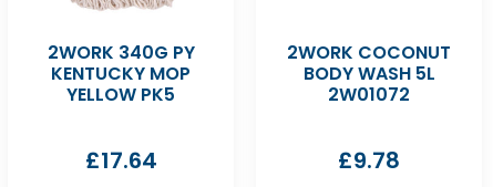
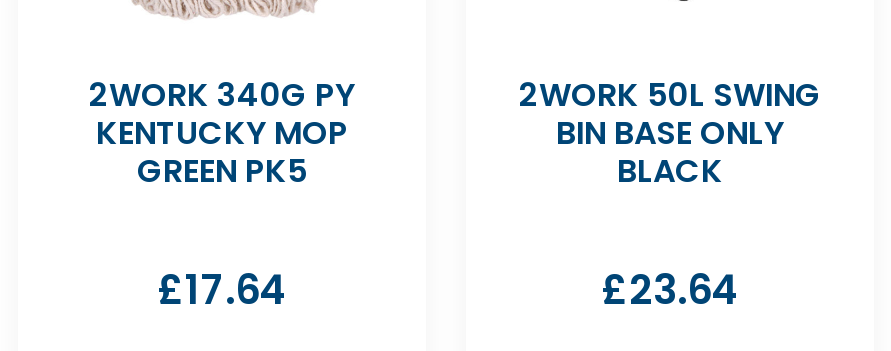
- 2WORK COCONUT
- BODY WASH 5L
- 2W01072
+ 2WORK 50L SWING
+ BIN BASE ONLY
+ BLACK

- YELLOW PK5
+ GREEN PK5

- £9.78
+ £23.64
